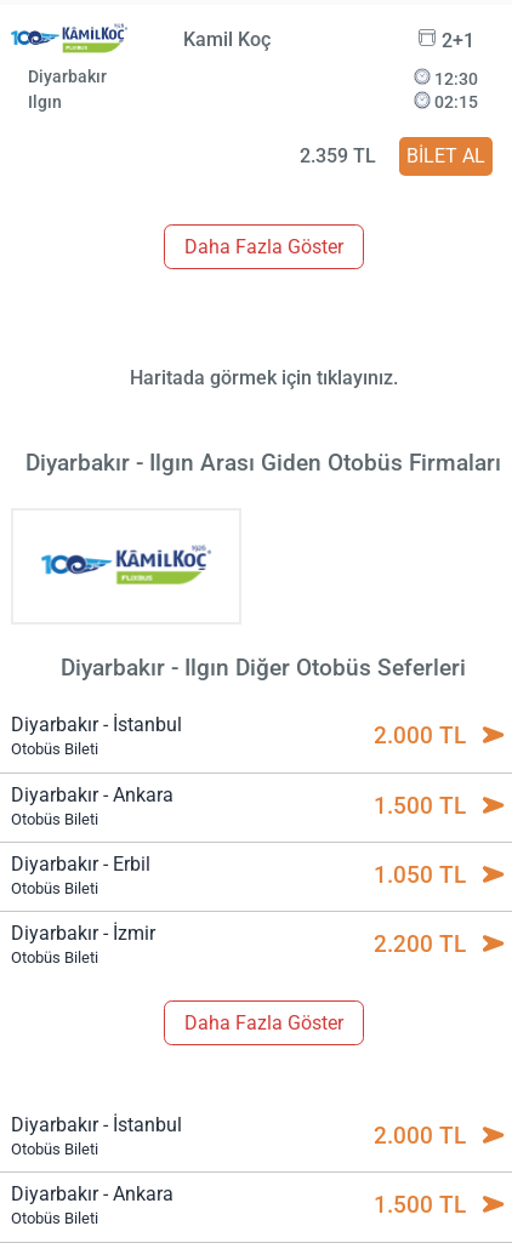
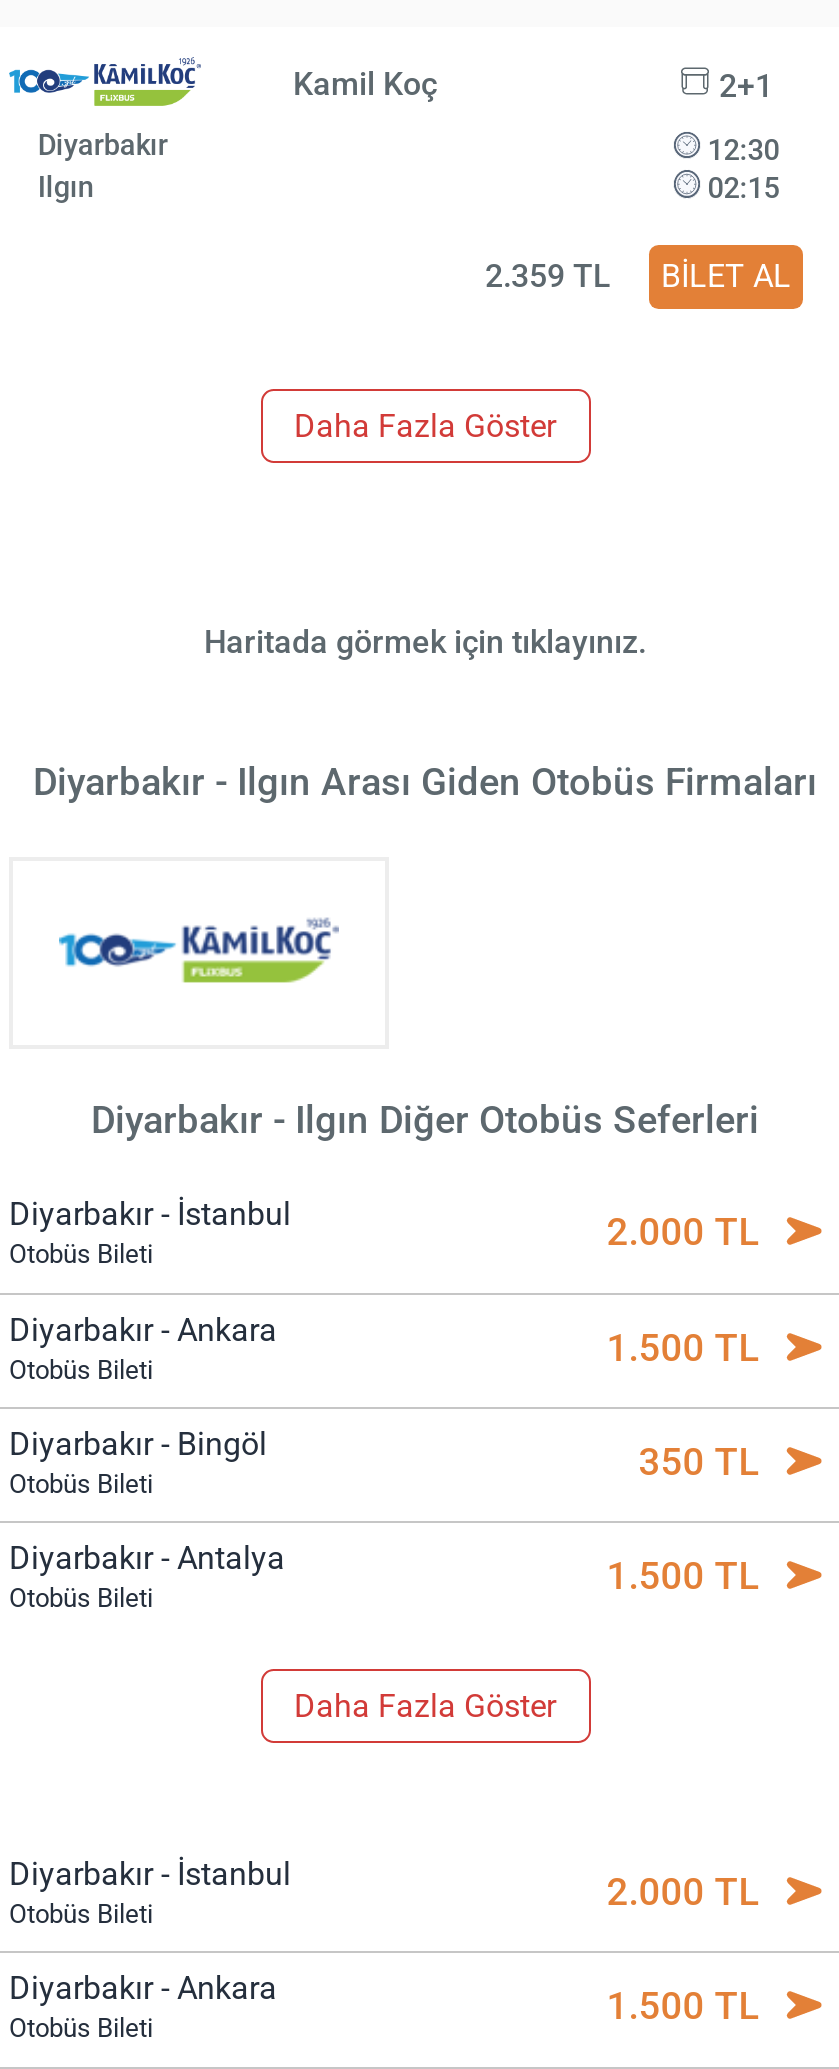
- Diyarbakır - Erbil
+ Diyarbakır - Bingöl

- 1.050 TL
+ 350 TL

- Diyarbakır - İzmir
+ Diyarbakır - Antalya

- 2.200 TL
+ 1.500 TL
